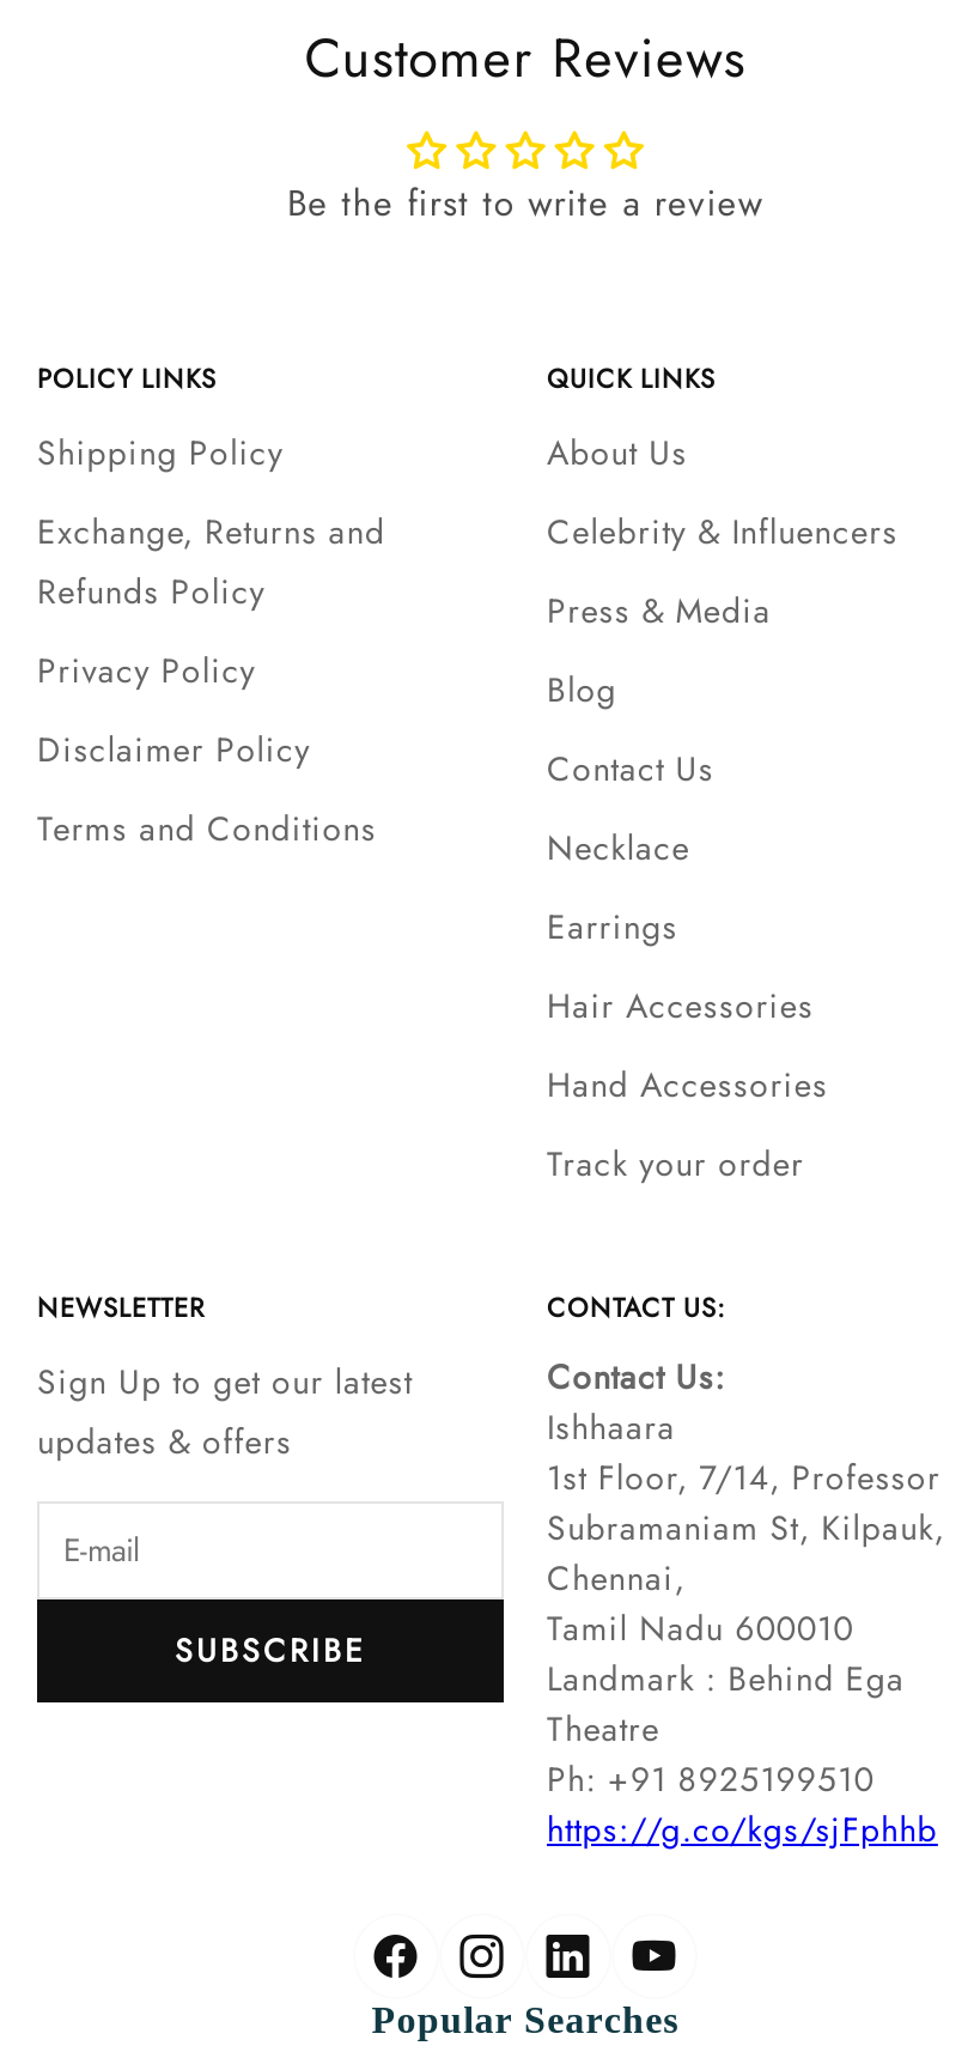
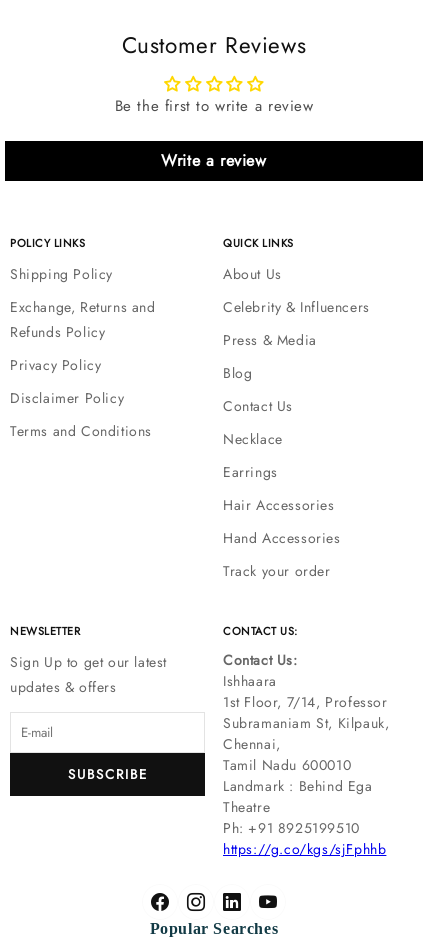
+ Write a review
